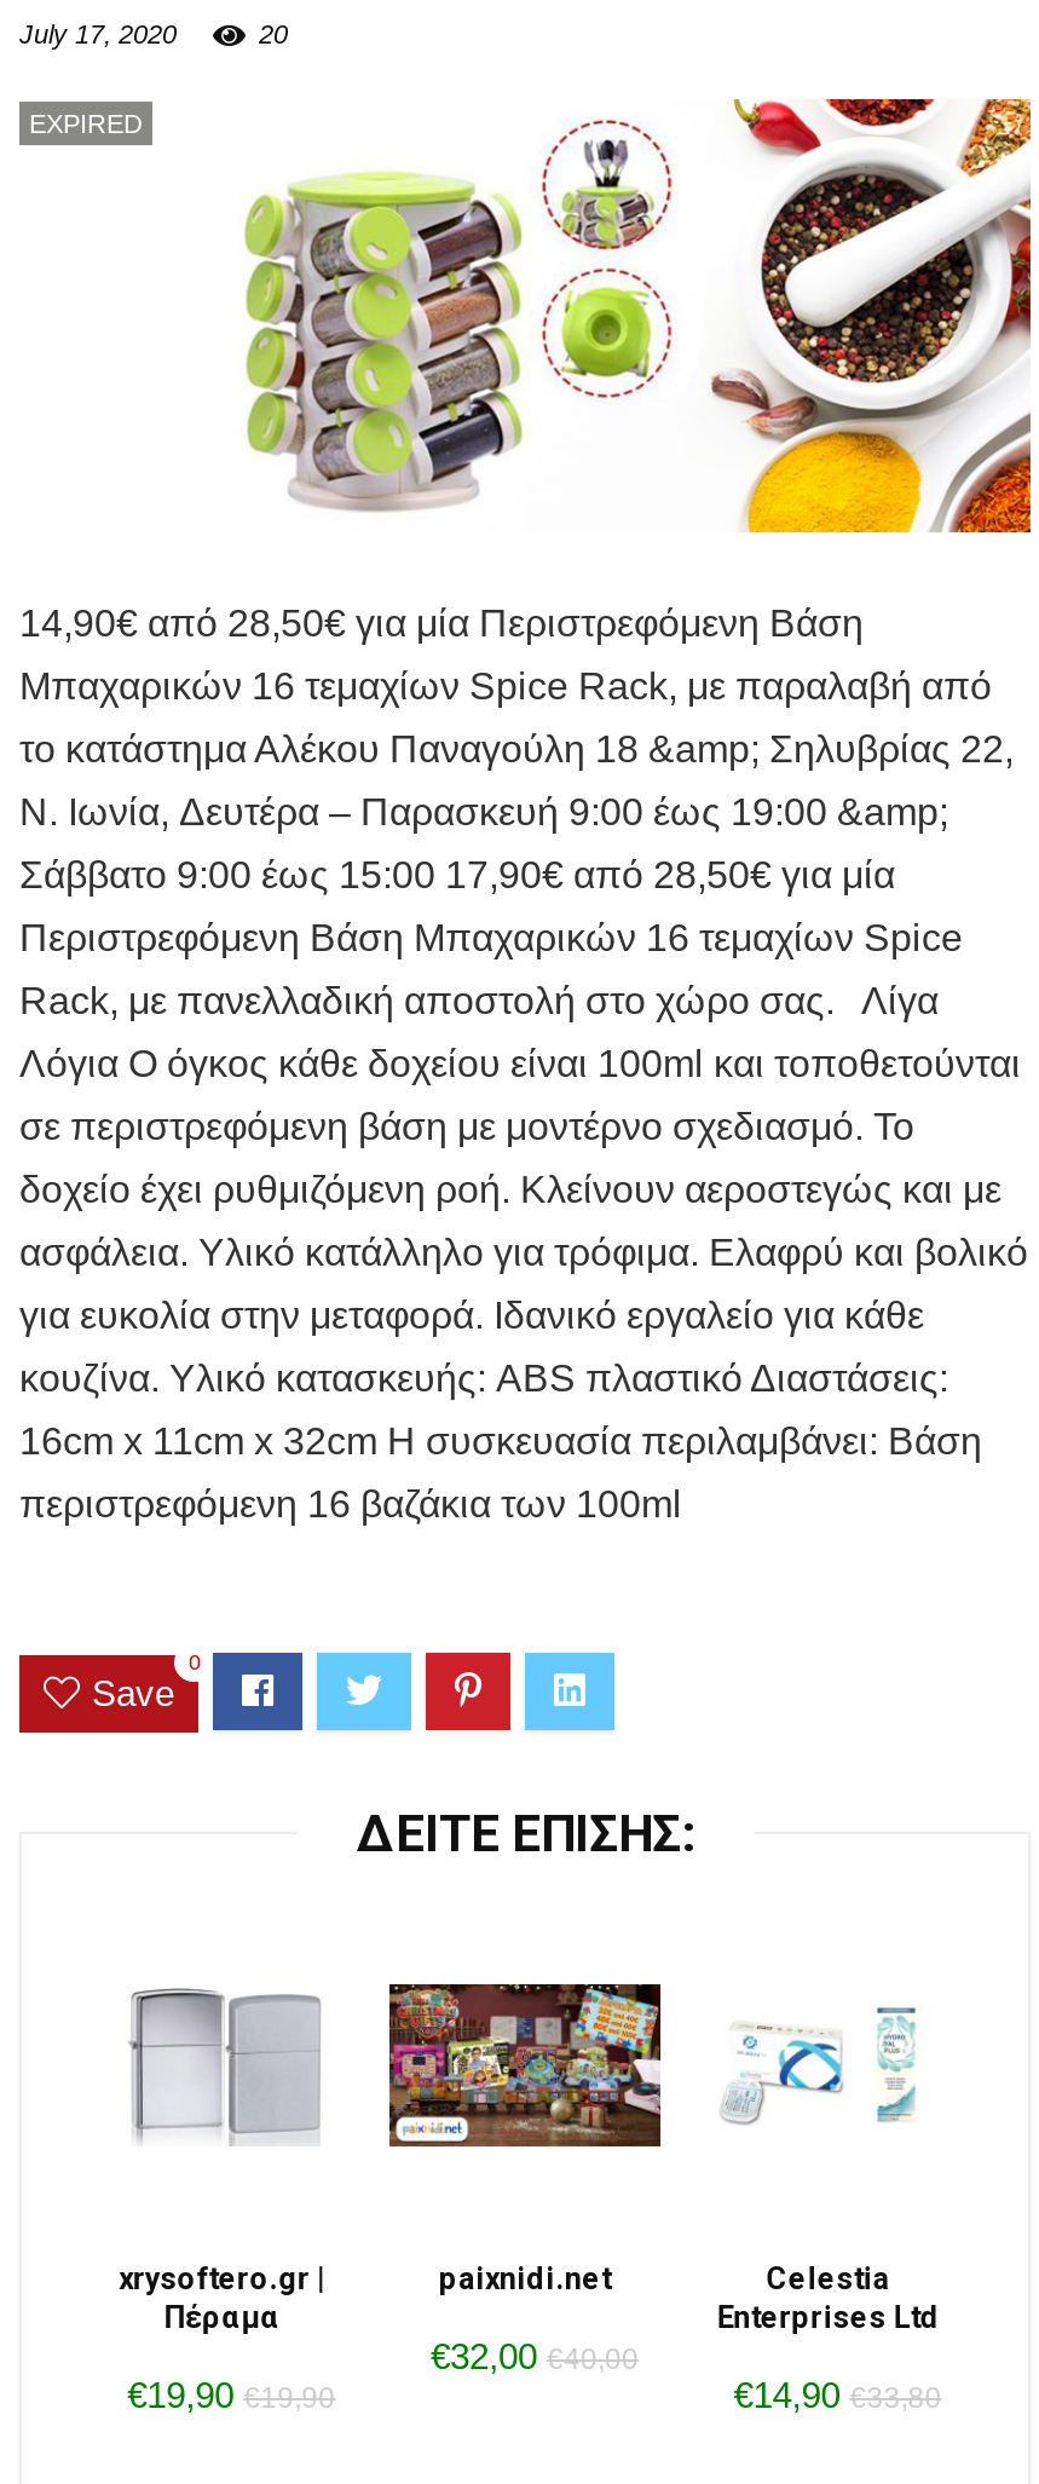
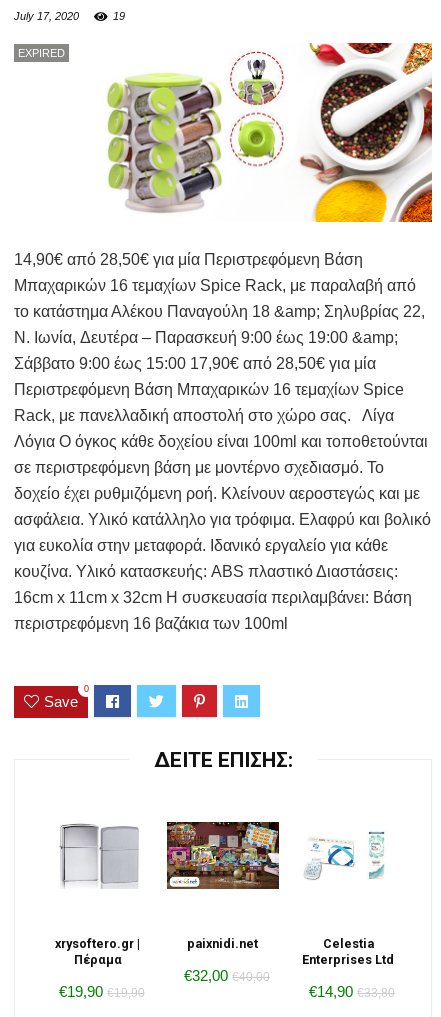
- 20
+ 19
